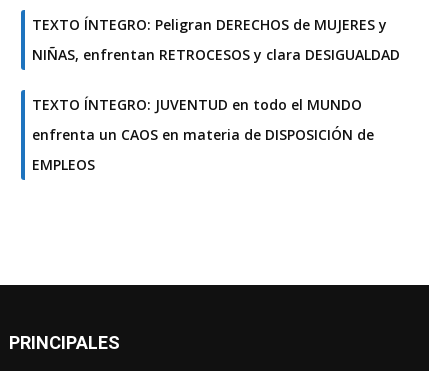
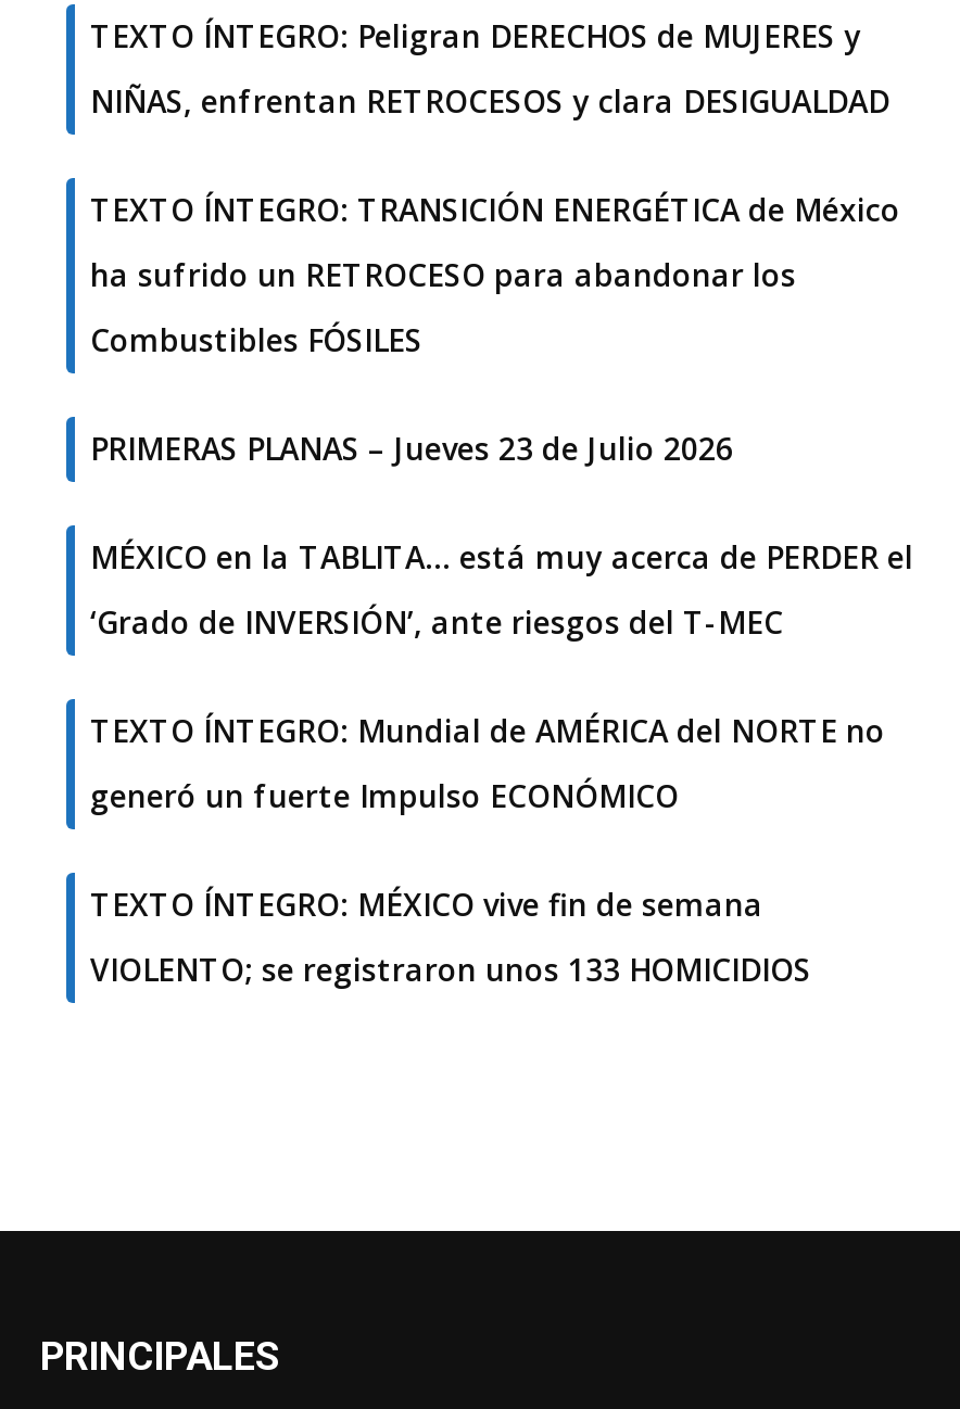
- TEXTO ÍNTEGRO: JUVENTUD en todo el MUNDO
- enfrenta un CAOS en materia de DISPOSICIÓN de
- EMPLEOS
+ TEXTO ÍNTEGRO: TRANSICIÓN ENERGÉTICA de México
+ ha sufrido un RETROCESO para abandonar los
+ Combustibles FÓSILES
+ PRIMERAS PLANAS – Jueves 23 de Julio 2026
+ MÉXICO en la TABLITA… está muy acerca de PERDER el
+ ‘Grado de INVERSIÓN’, ante riesgos del T-MEC
+ TEXTO ÍNTEGRO: Mundial de AMÉRICA del NORTE no
+ generó un fuerte Impulso ECONÓMICO
+ TEXTO ÍNTEGRO: MÉXICO vive fin de semana
+ VIOLENTO; se registraron unos 133 HOMICIDIOS
